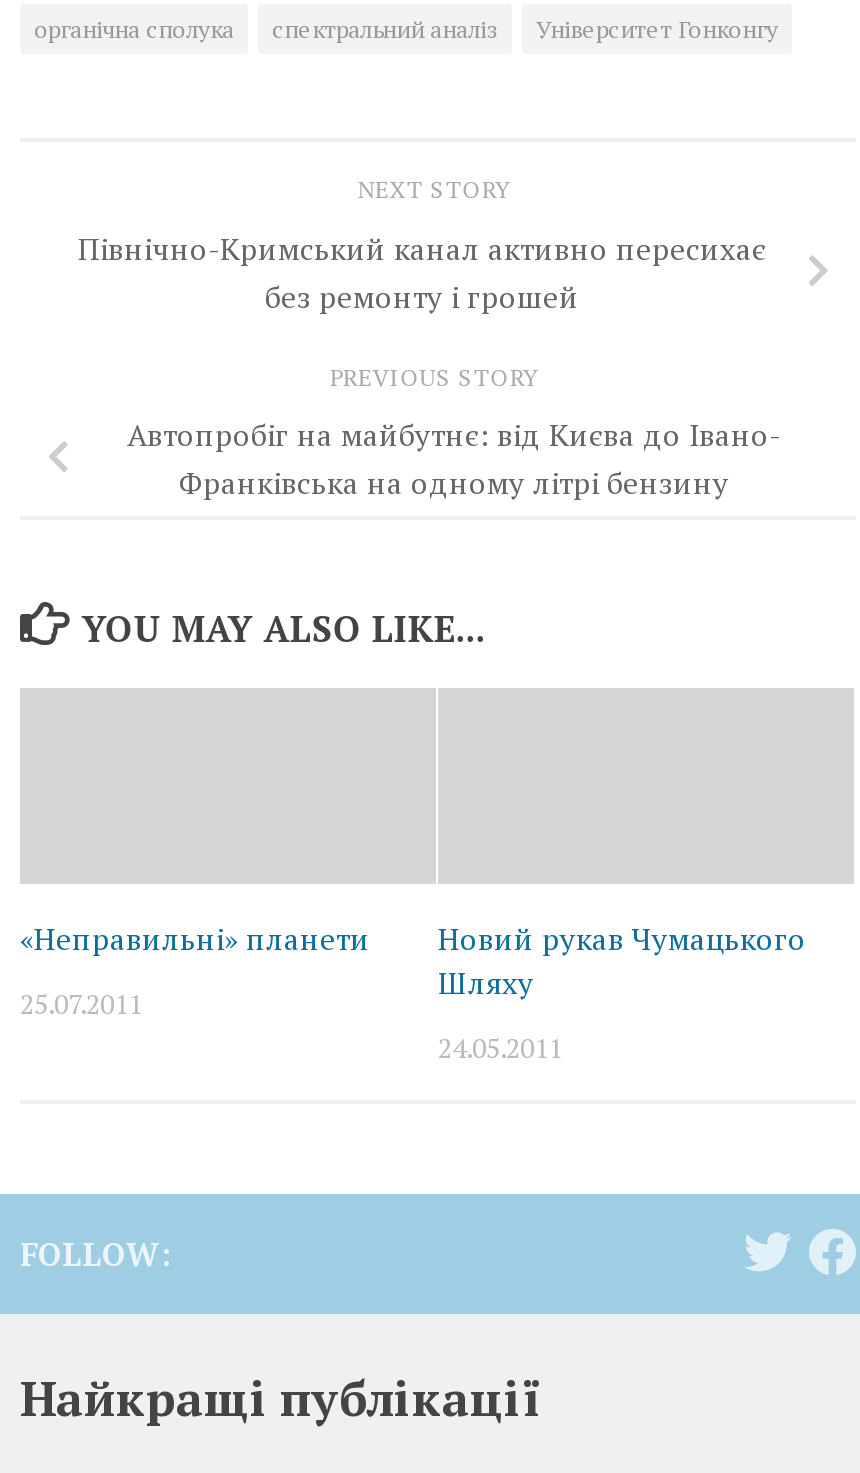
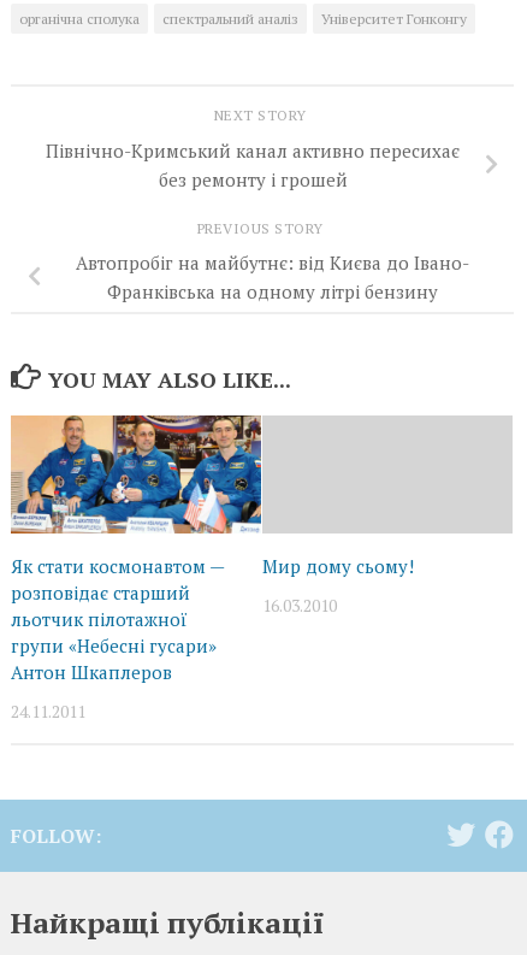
+ [image]

- «Неправильні» планети
+ Як стати космонавтом —
+ розповідає старший
+ льотчик пілотажної
+ групи «Небесні гусари»
+ Антон Шкаплеров

- Новий рукав Чумацького
- Шляху
+ Мир дому сьому!

- 25.07.2011
+ 24.11.2011

- 24.05.2011
+ 16.03.2010
